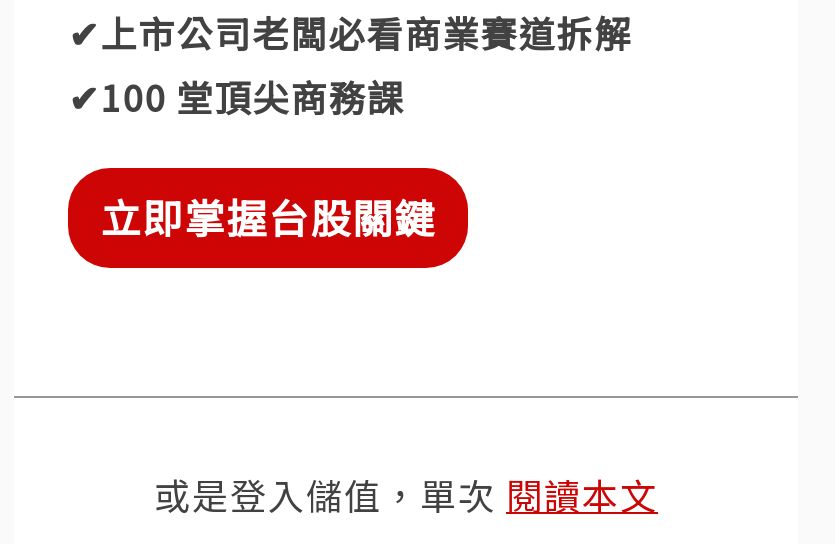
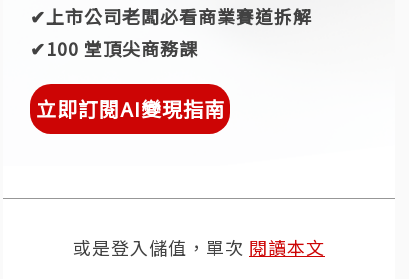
- 立即掌握台股關鍵
+ 立即訂閱AI變現指南
